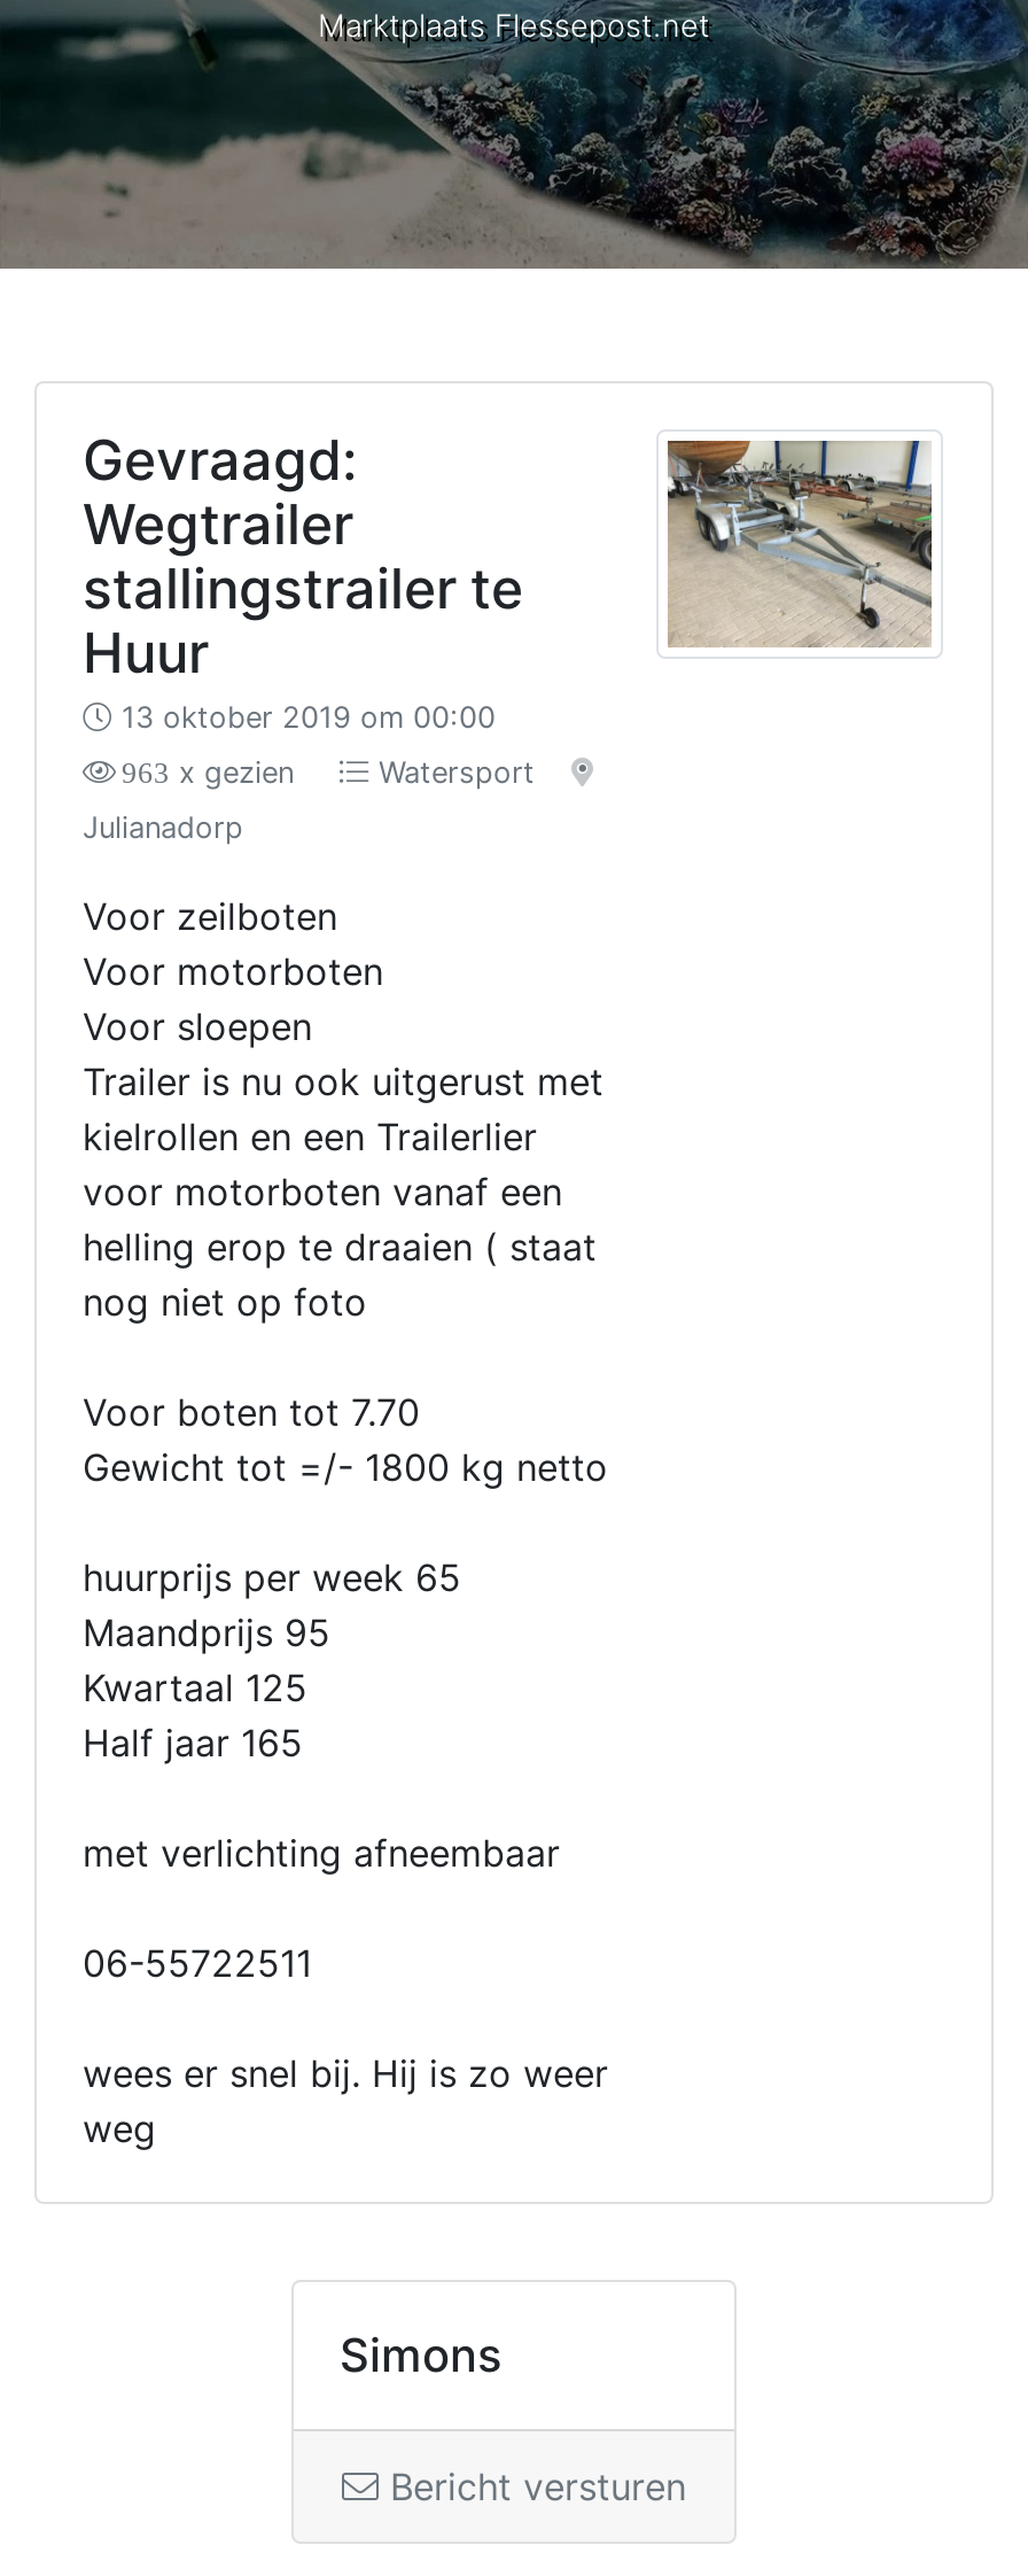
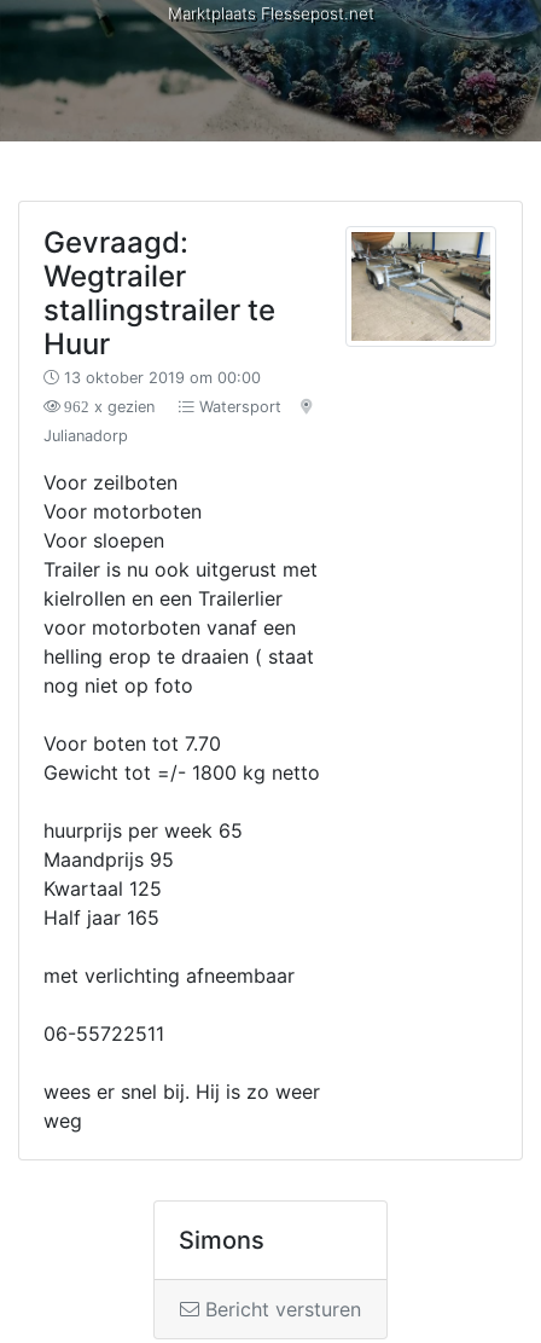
- 963 x gezien Watersport
+ 962 x gezien Watersport
